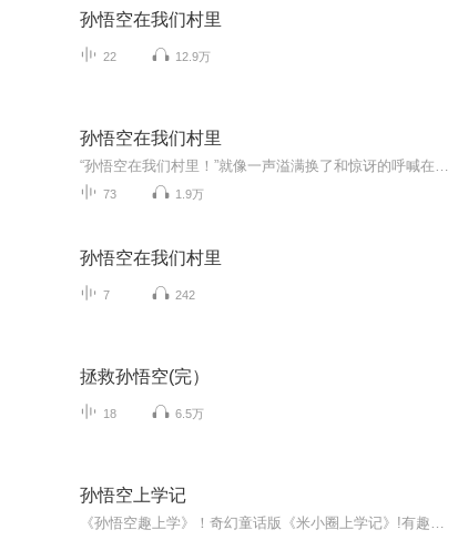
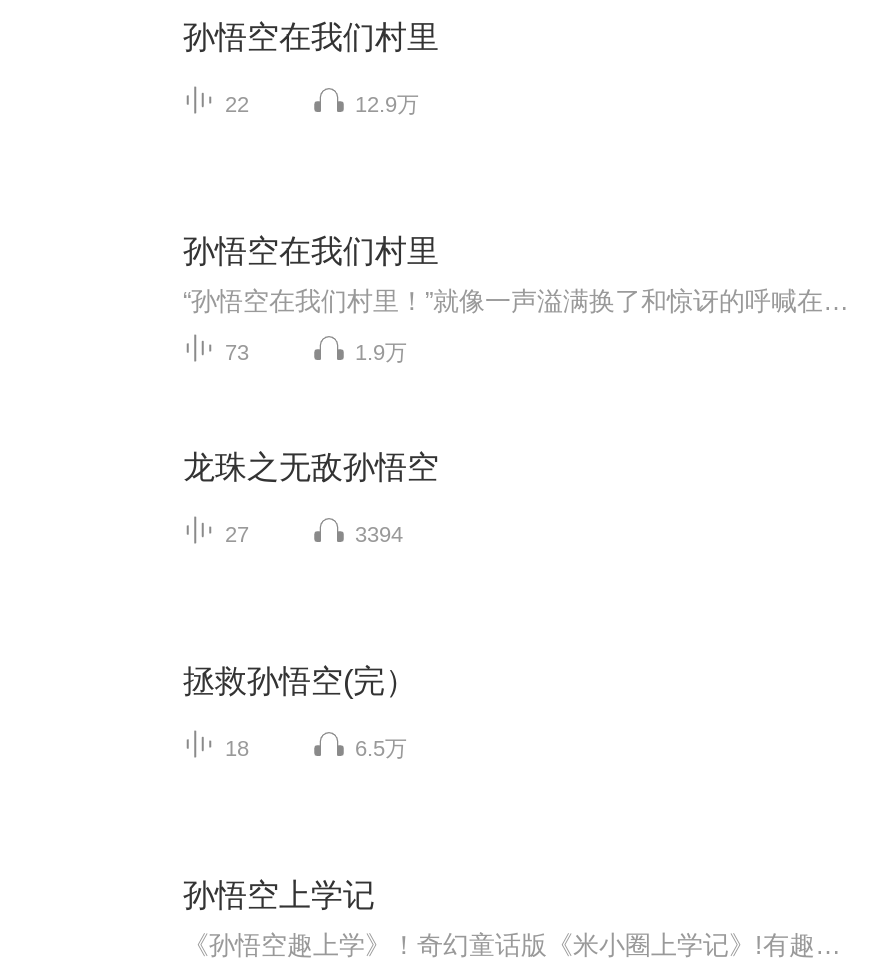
- 孙悟空在我们村里
+ 龙珠之无敌孙悟空

- 7
- 242
+ 27
+ 3394
